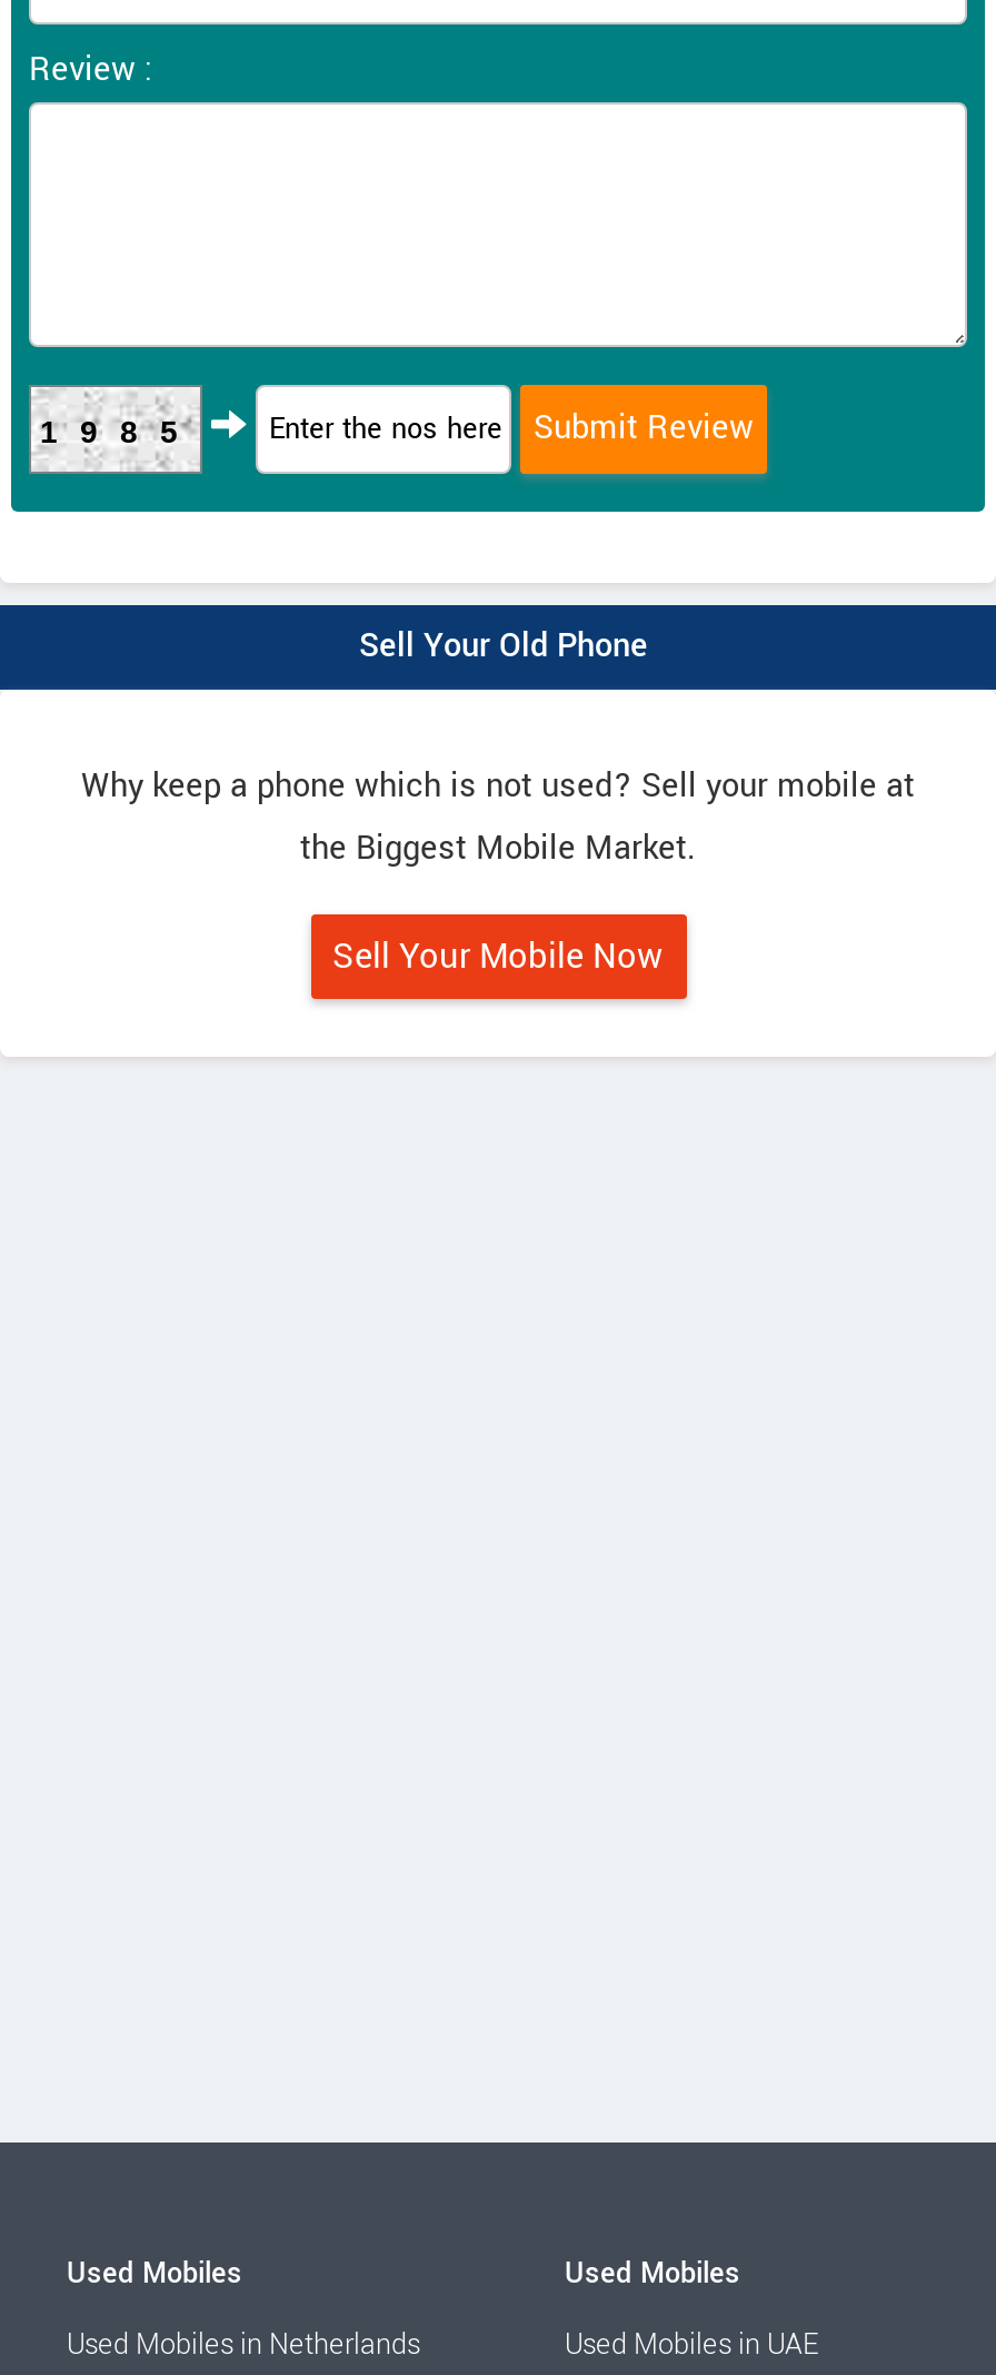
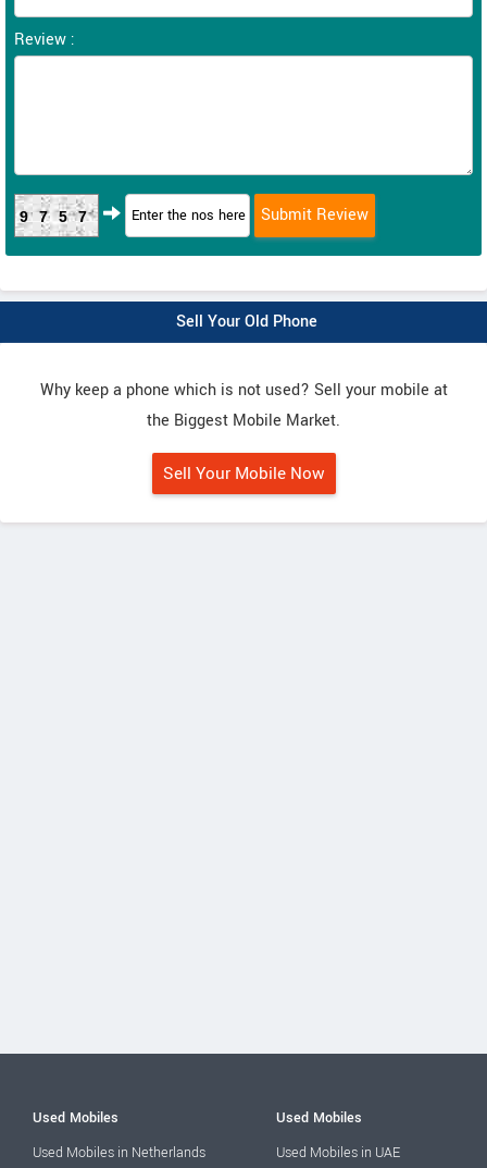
- 1985
+ 9757
